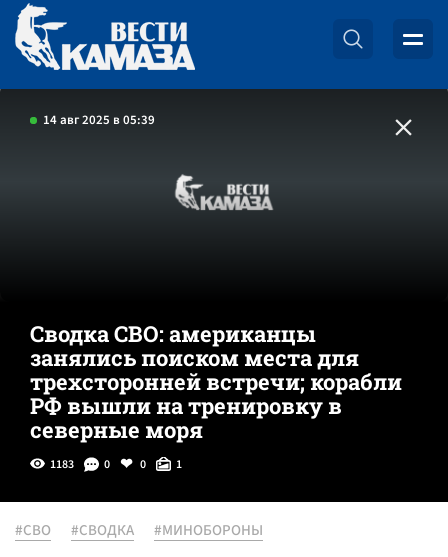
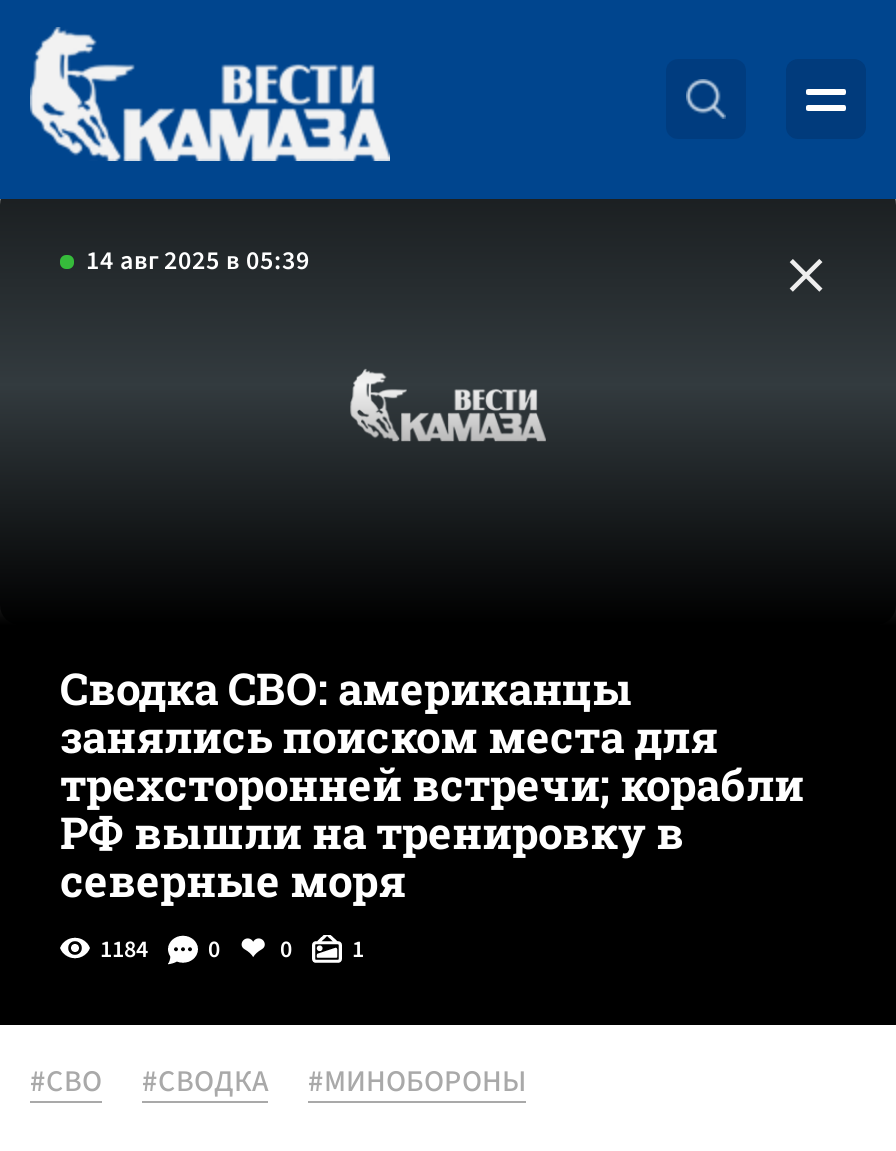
- 1183 0 0 1
+ 1184 0 0 1
